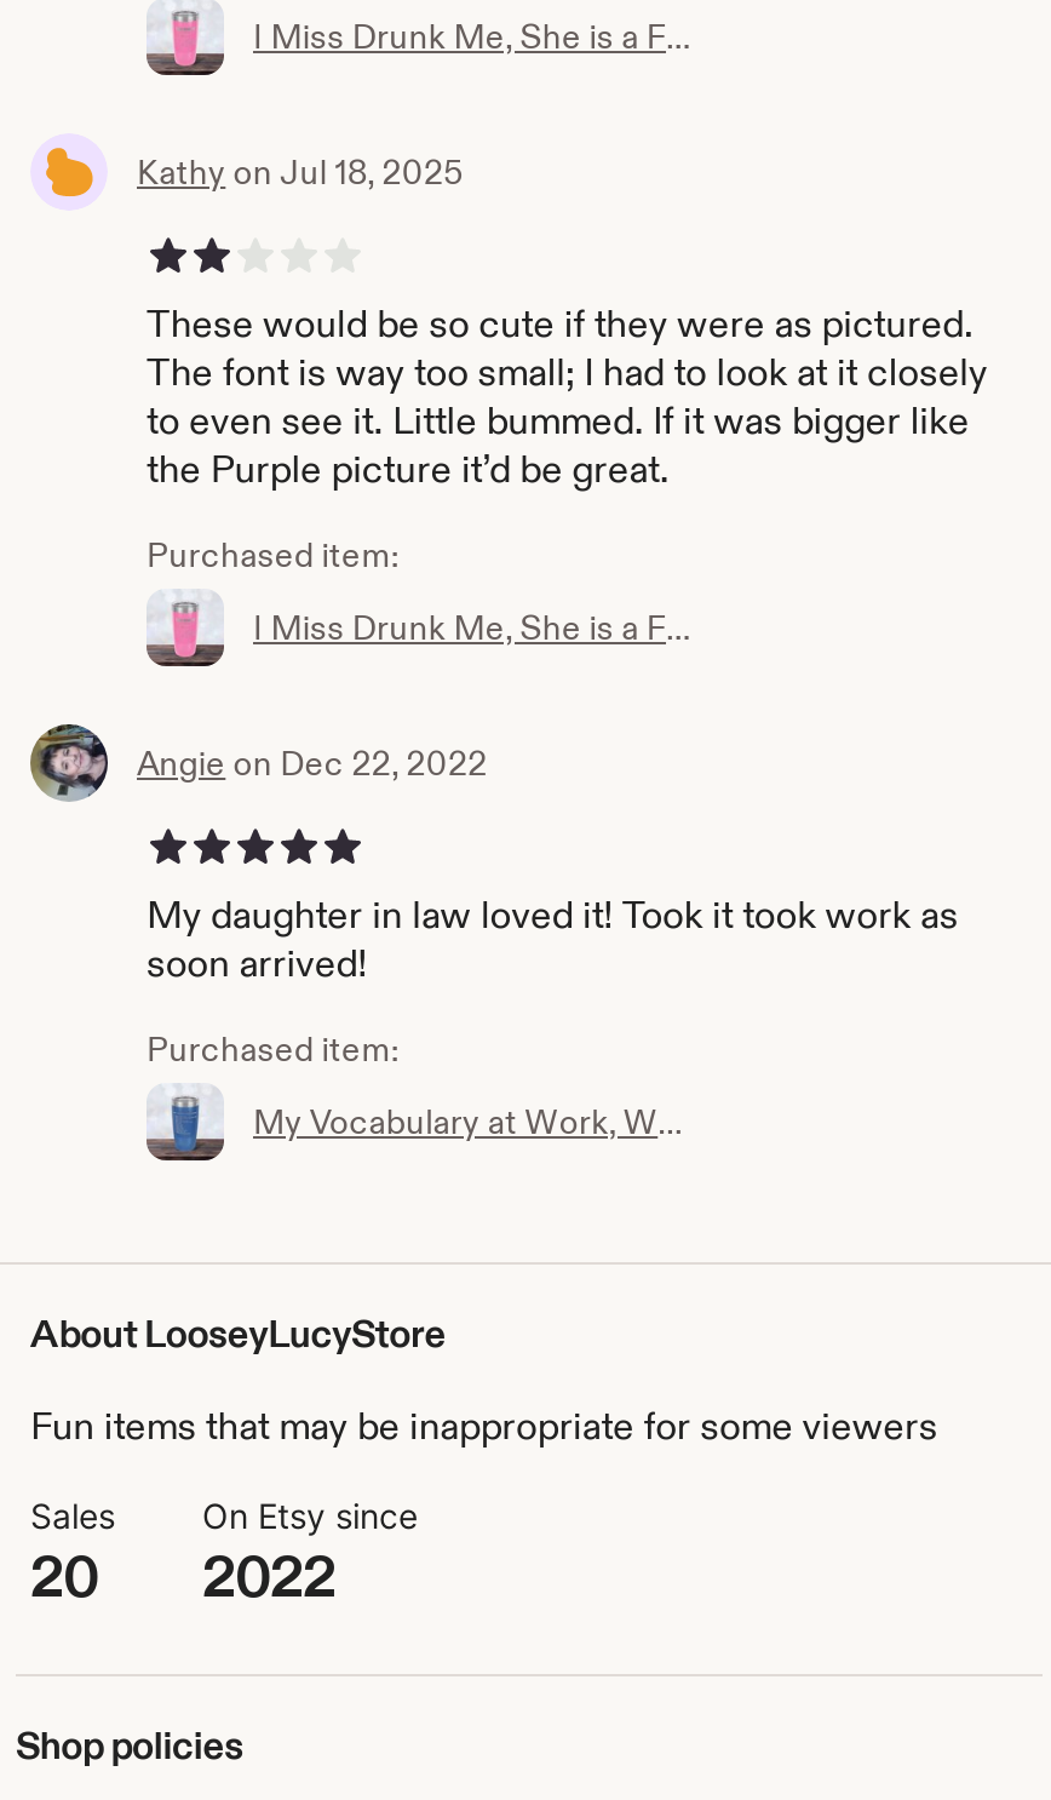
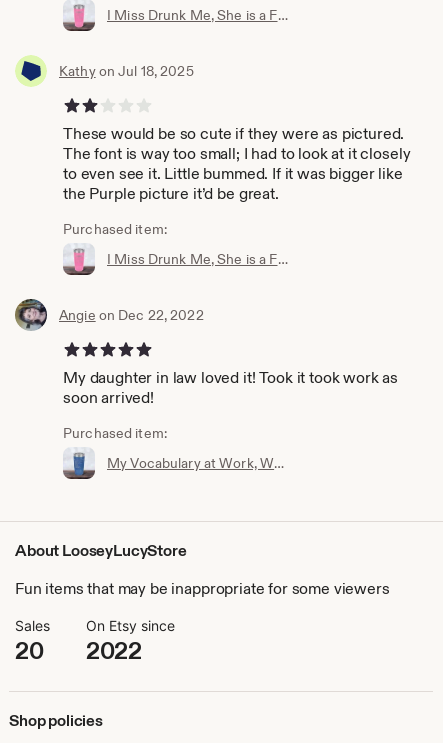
- [image]
+ [image]
